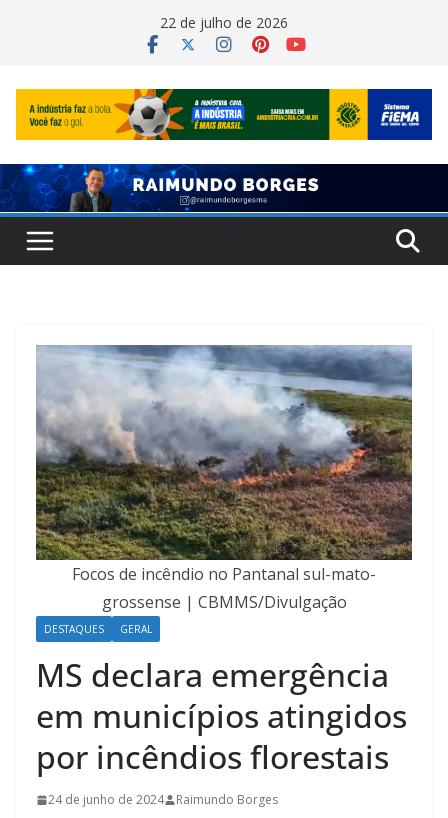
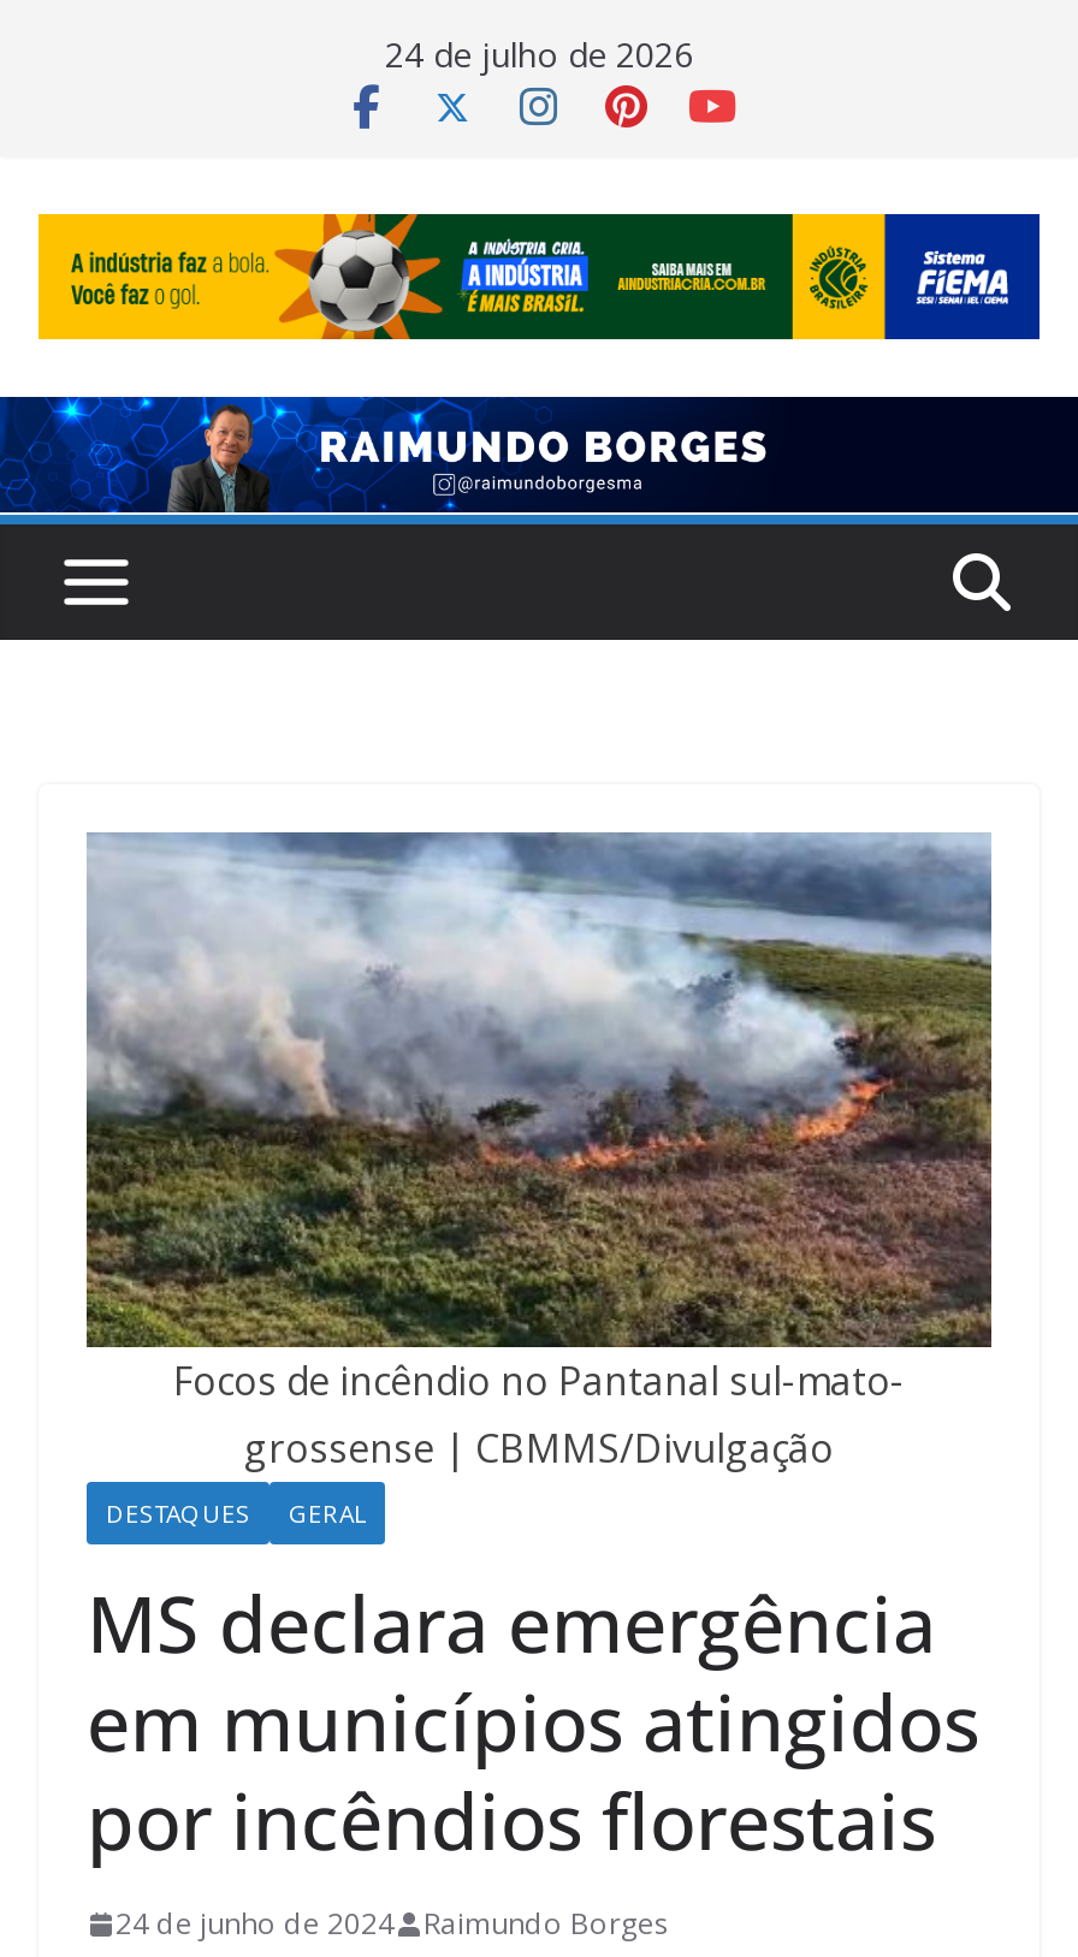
- 22 de julho de 2026
+ 24 de julho de 2026
